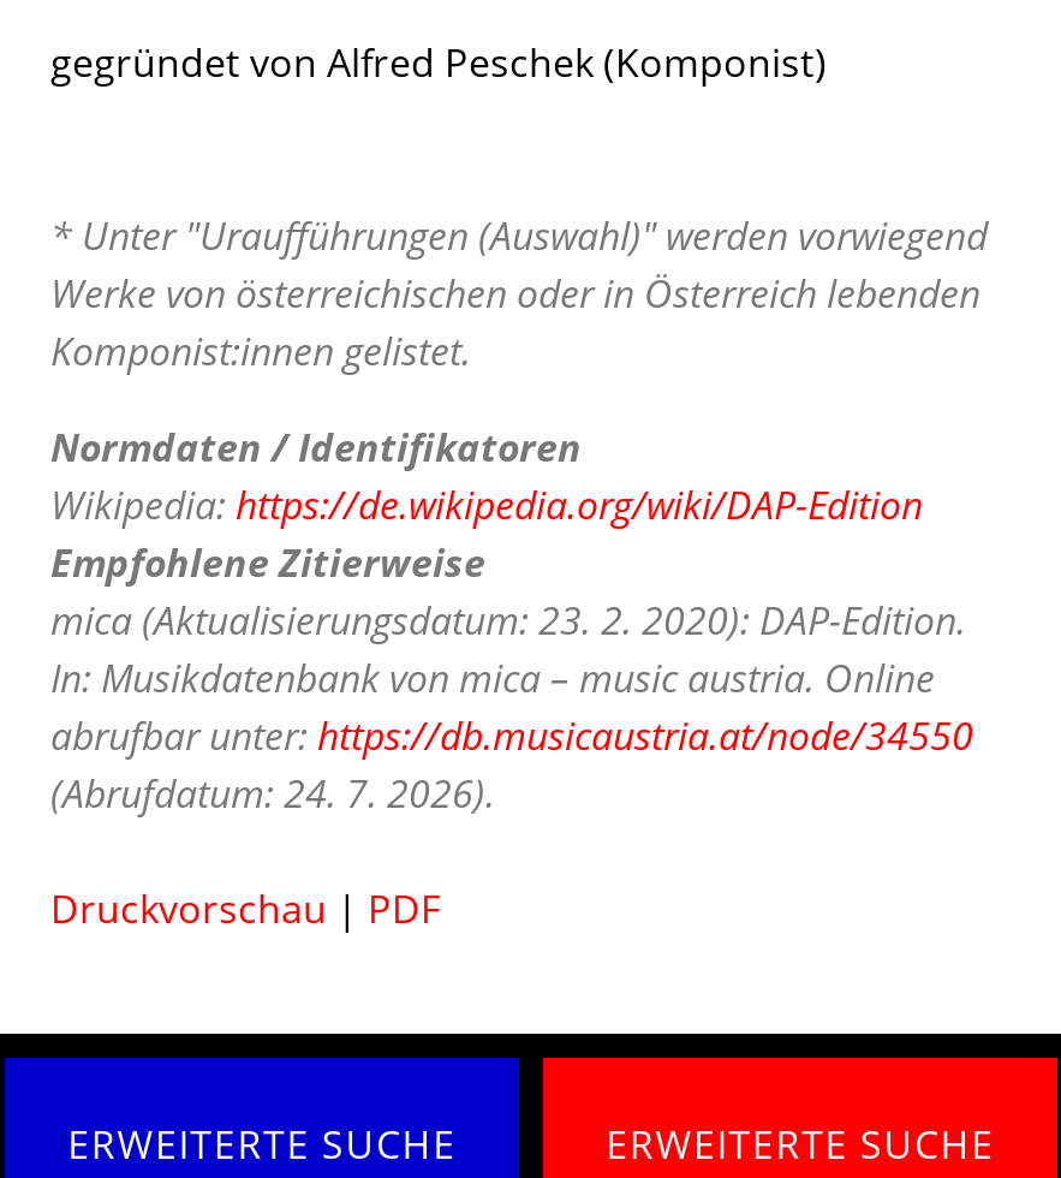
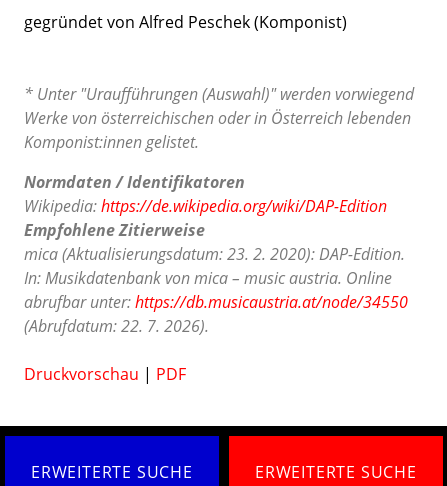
- (Abrufdatum: 24. 7. 2026).
+ (Abrufdatum: 22. 7. 2026).
